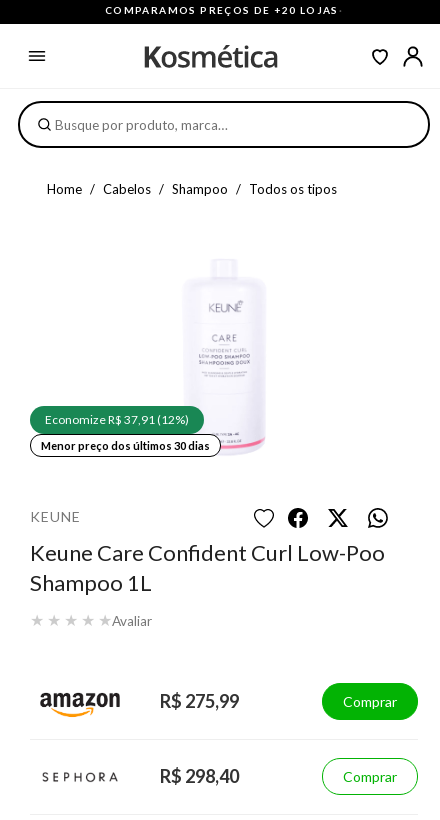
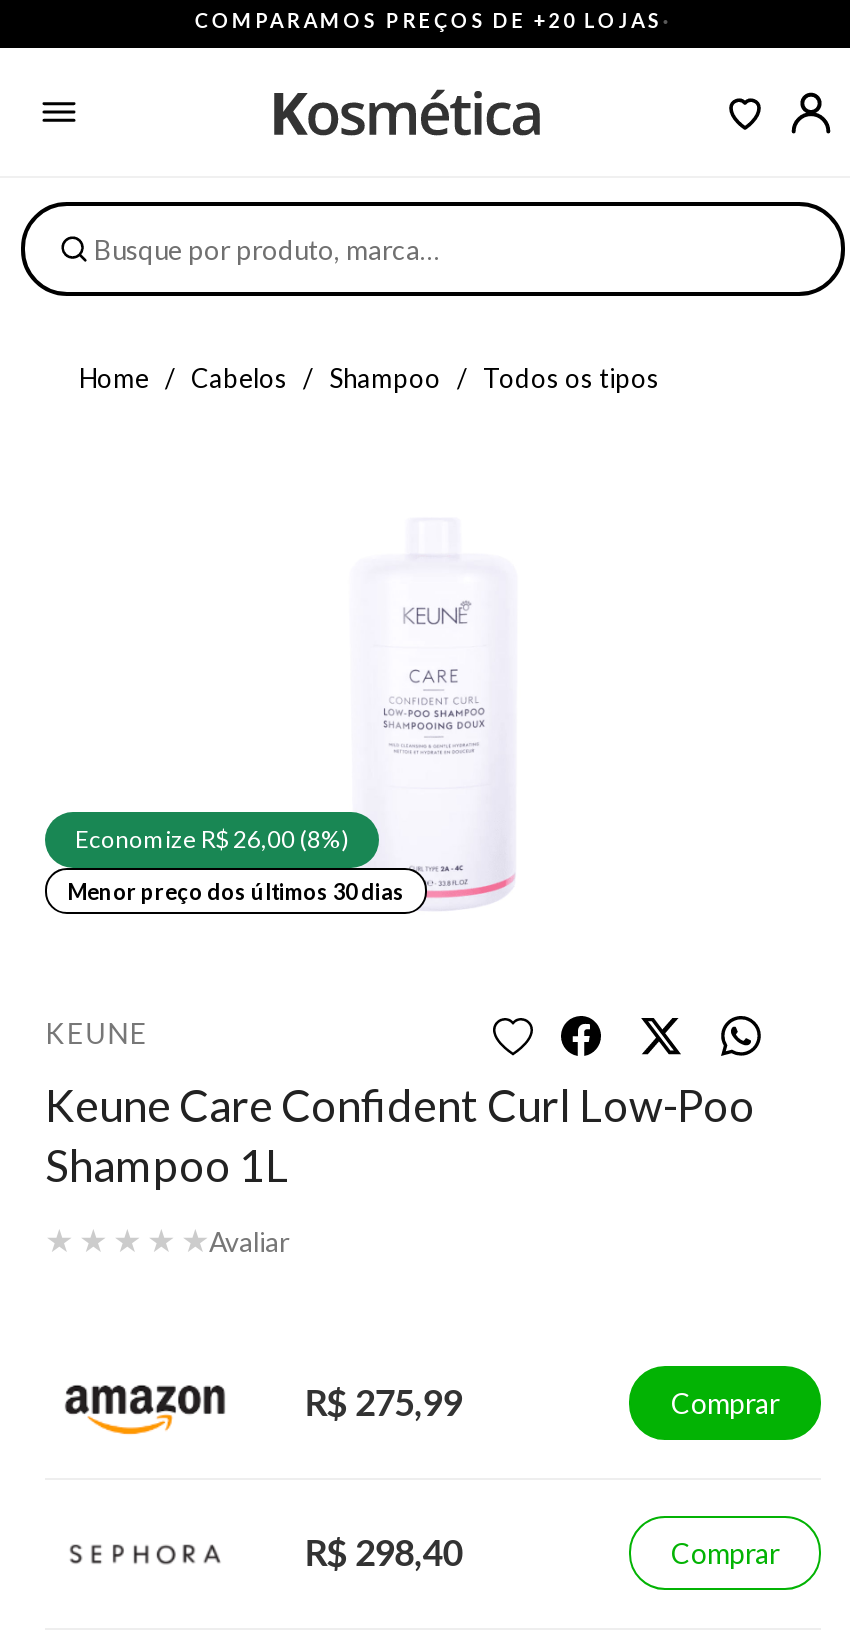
- Economize R$ 37,91 (12%)
+ Economize R$ 26,00 (8%)
